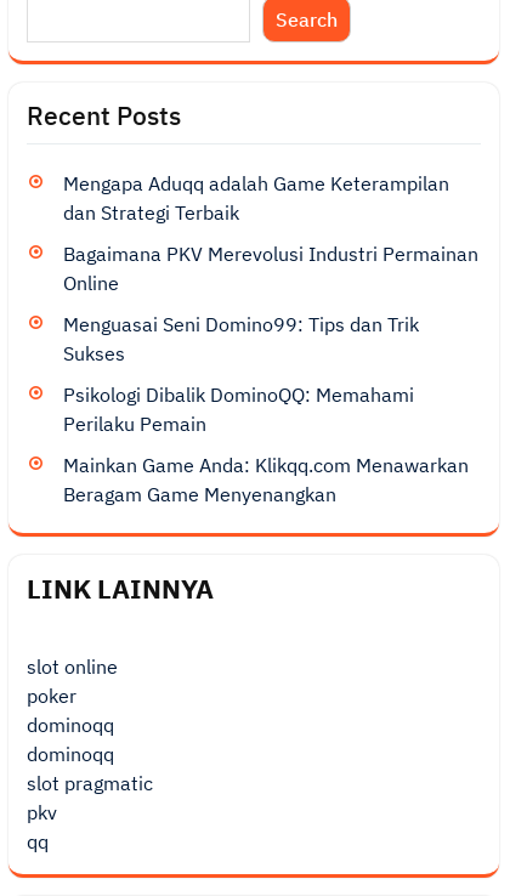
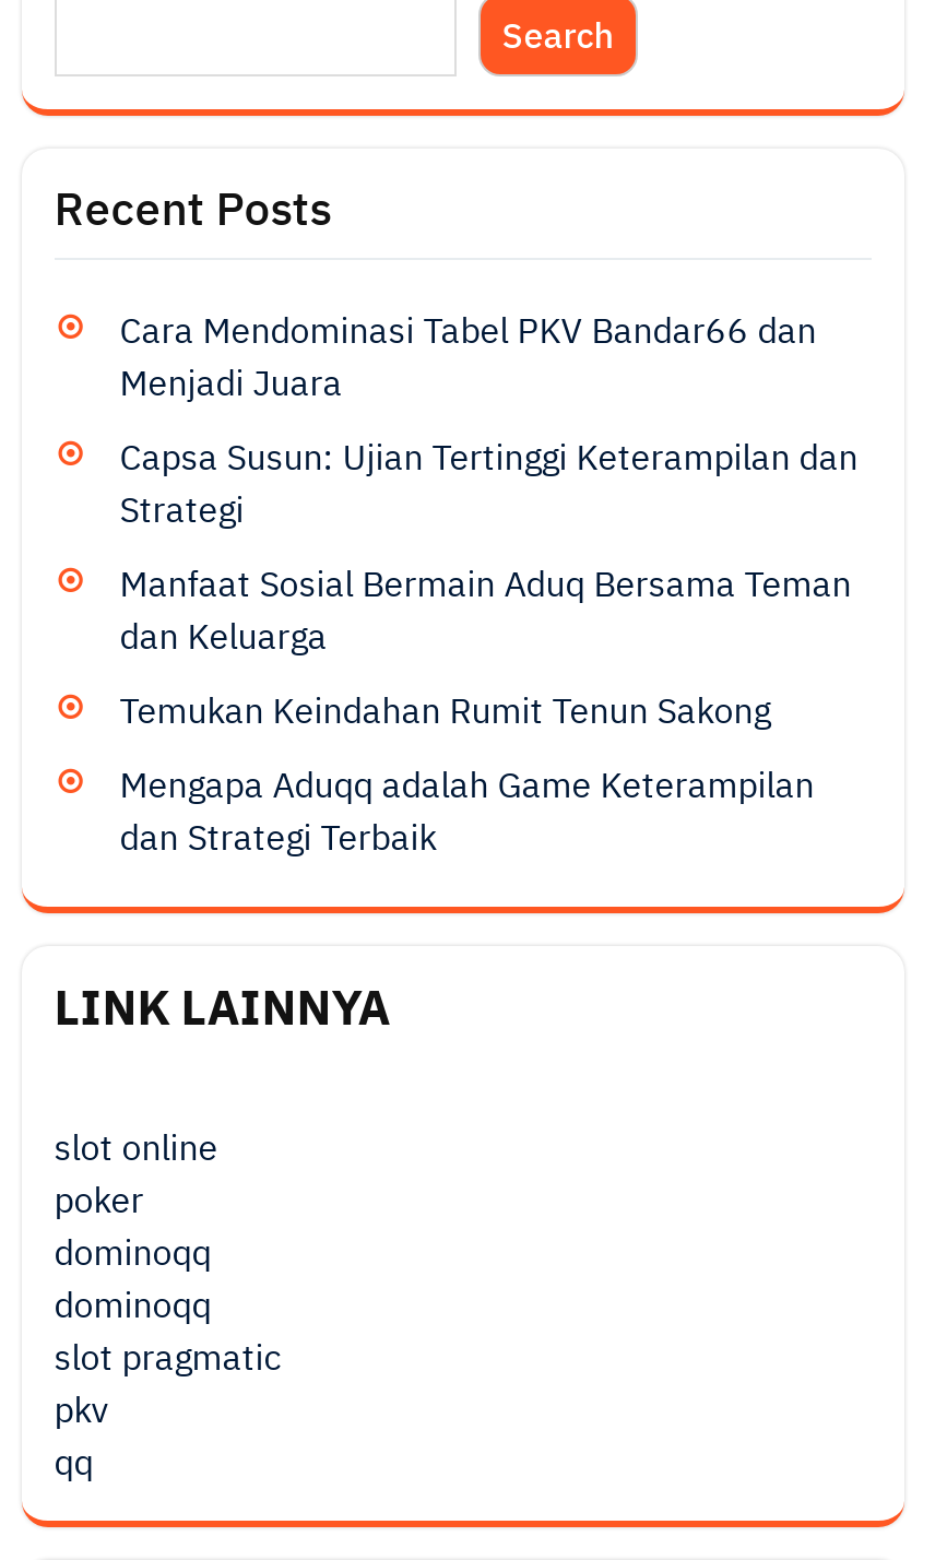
+ Cara Mendominasi Tabel PKV Bandar66 dan
+ Menjadi Juara
+ Capsa Susun: Ujian Tertinggi Keterampilan dan
+ Strategi
+ Manfaat Sosial Bermain Aduq Bersama Teman
+ dan Keluarga
+ Temukan Keindahan Rumit Tenun Sakong

moved down: Mengapa Aduqq adalah Game Keterampilan | dan Strategi Terbaik

- Bagaimana PKV Merevolusi Industri Permainan
- Online
- Menguasai Seni Domino99: Tips dan Trik
- Sukses
- Psikologi Dibalik DominoQQ: Memahami
- Perilaku Pemain
- Mainkan Game Anda: Klikqq.com Menawarkan
- Beragam Game Menyenangkan
